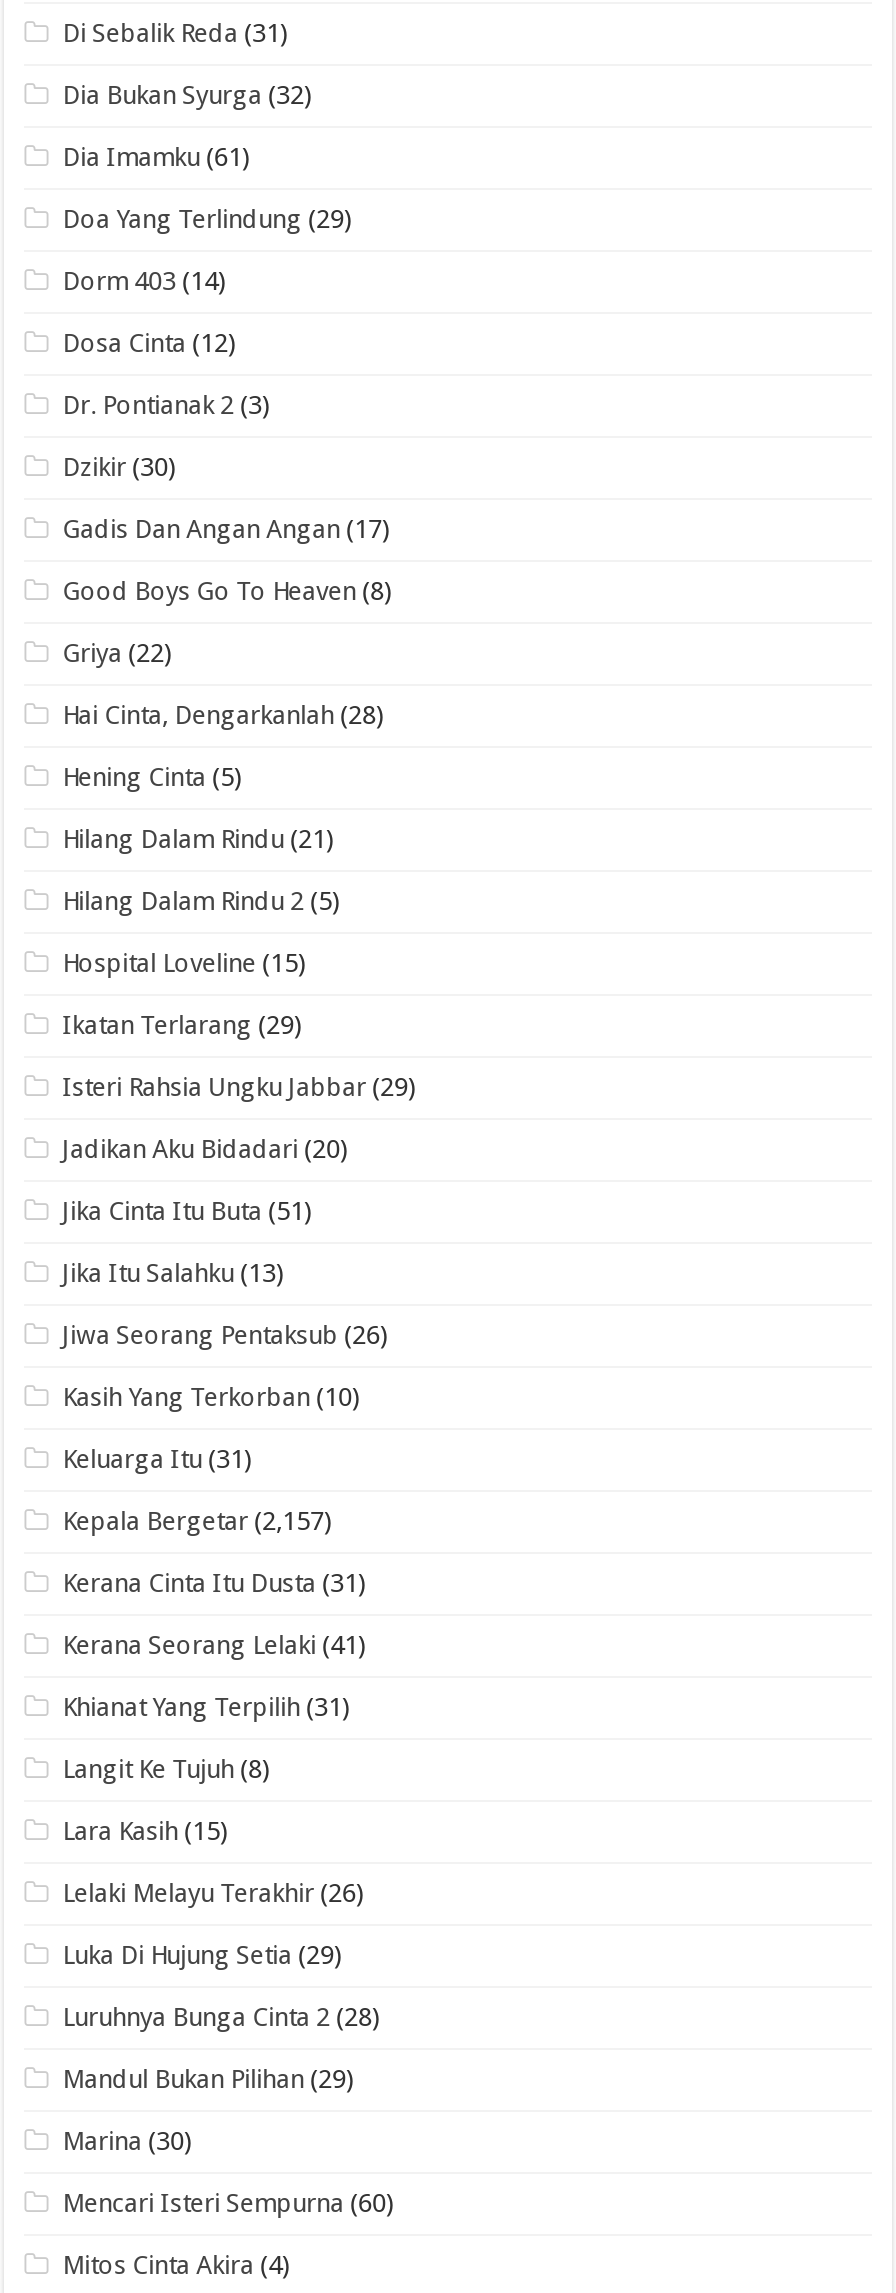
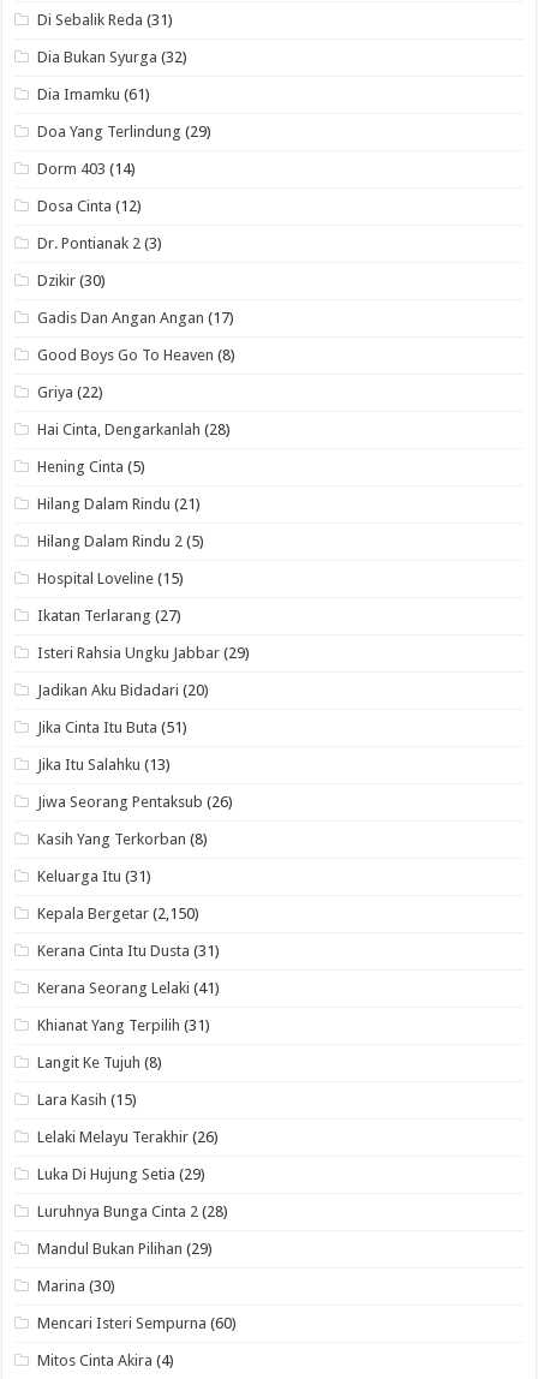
- Ikatan Terlarang (29)
+ Ikatan Terlarang (27)

- Kasih Yang Terkorban (10)
+ Kasih Yang Terkorban (8)

- Kepala Bergetar (2,157)
+ Kepala Bergetar (2,150)
